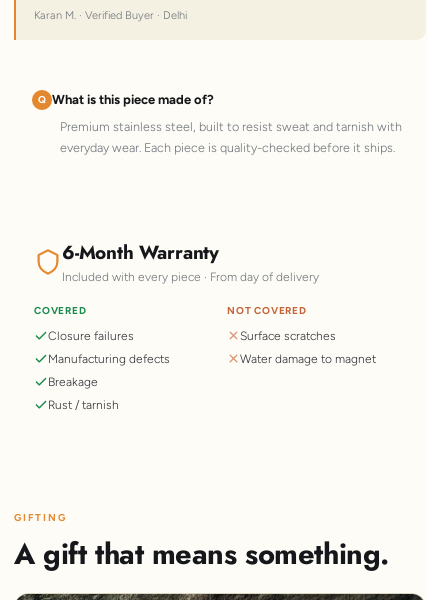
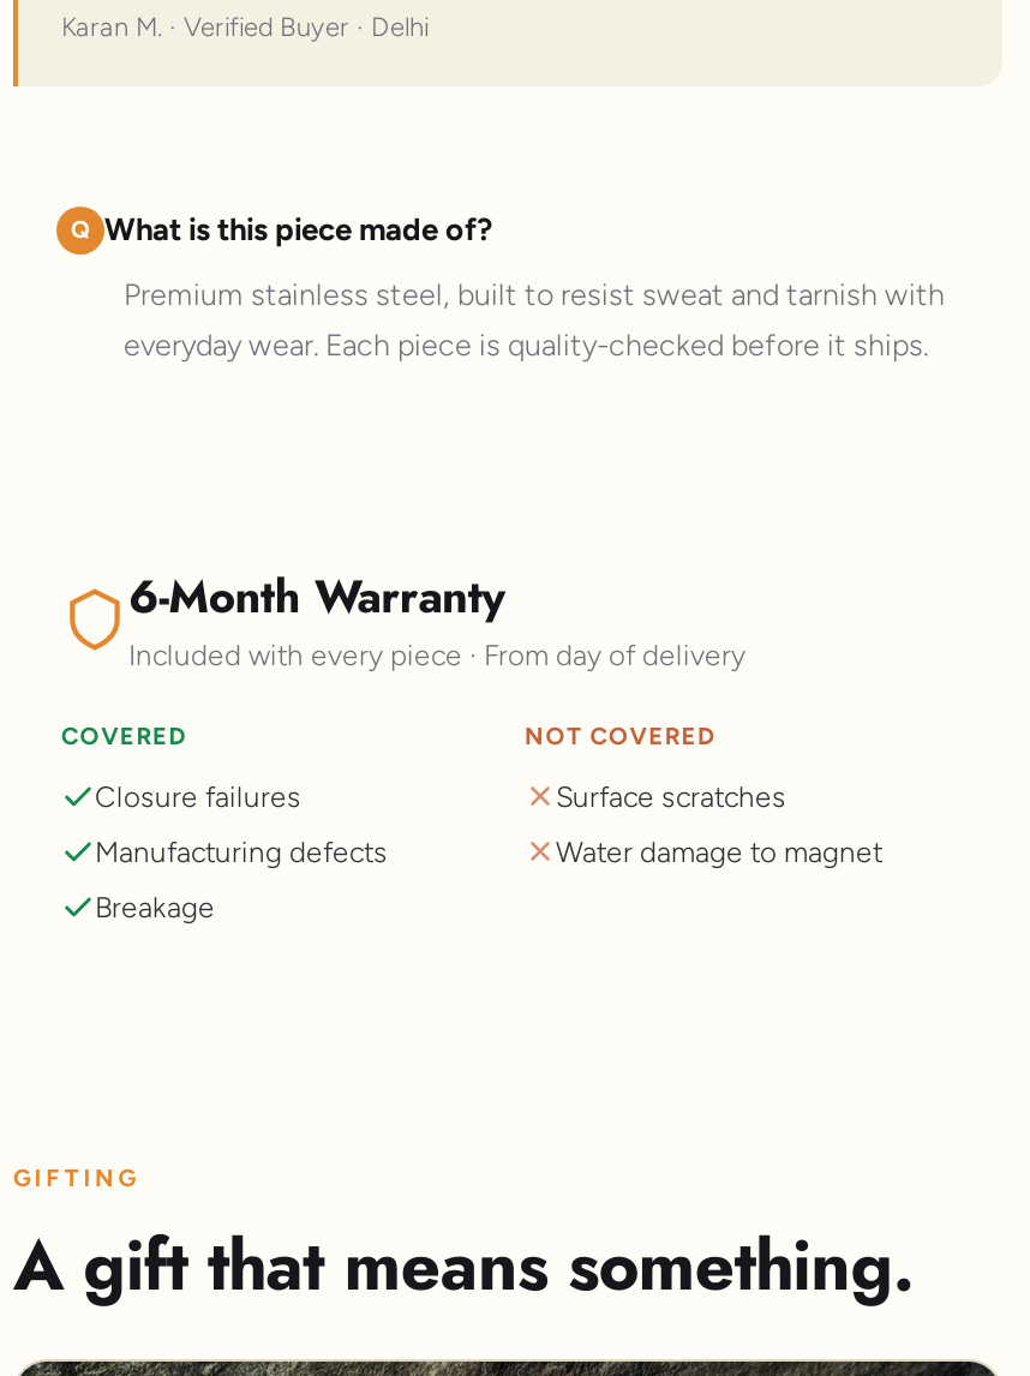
- Rust / tarnish
